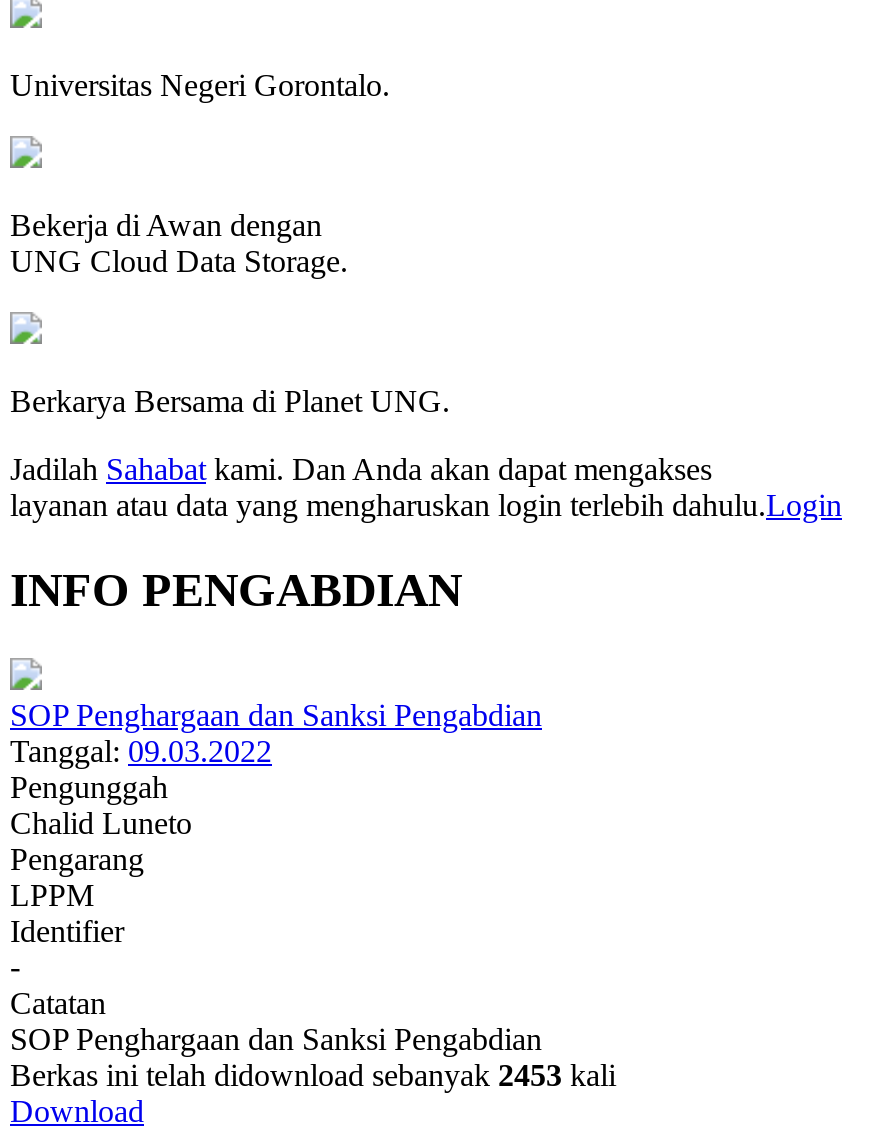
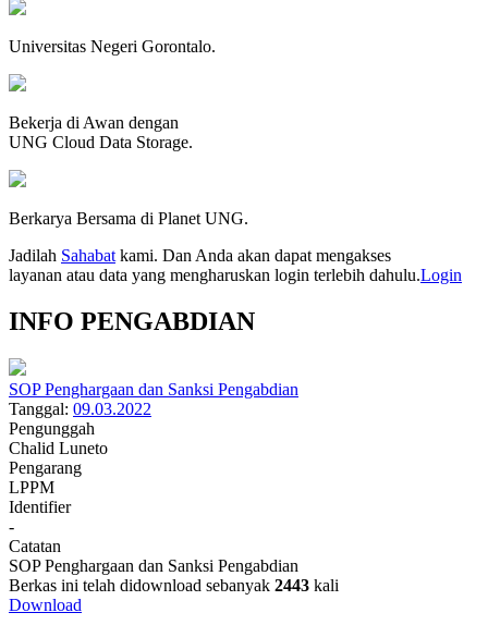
- Berkas ini telah didownload sebanyak 2453 kali
+ Berkas ini telah didownload sebanyak 2443 kali
